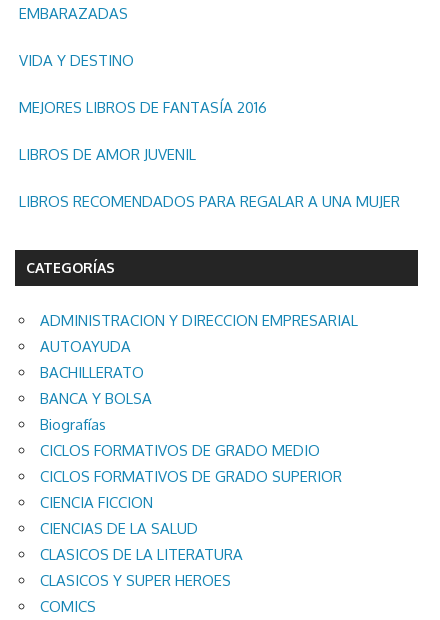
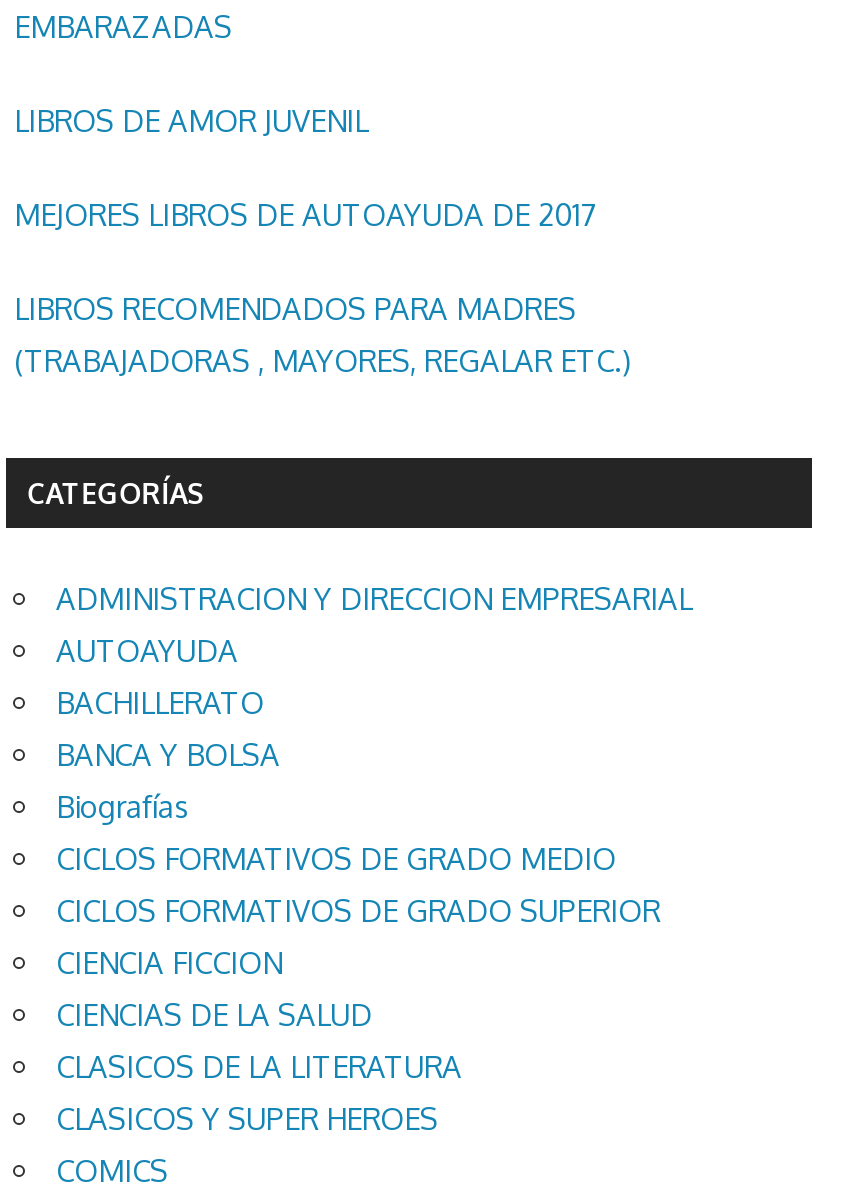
- VIDA Y DESTINO
- MEJORES LIBROS DE FANTASÍA 2016

moved up: LIBROS DE AMOR JUVENIL

- LIBROS RECOMENDADOS PARA REGALAR A UNA MUJER
+ MEJORES LIBROS DE AUTOAYUDA DE 2017
+ LIBROS RECOMENDADOS PARA MADRES
+ (TRABAJADORAS , MAYORES, REGALAR ETC.)
